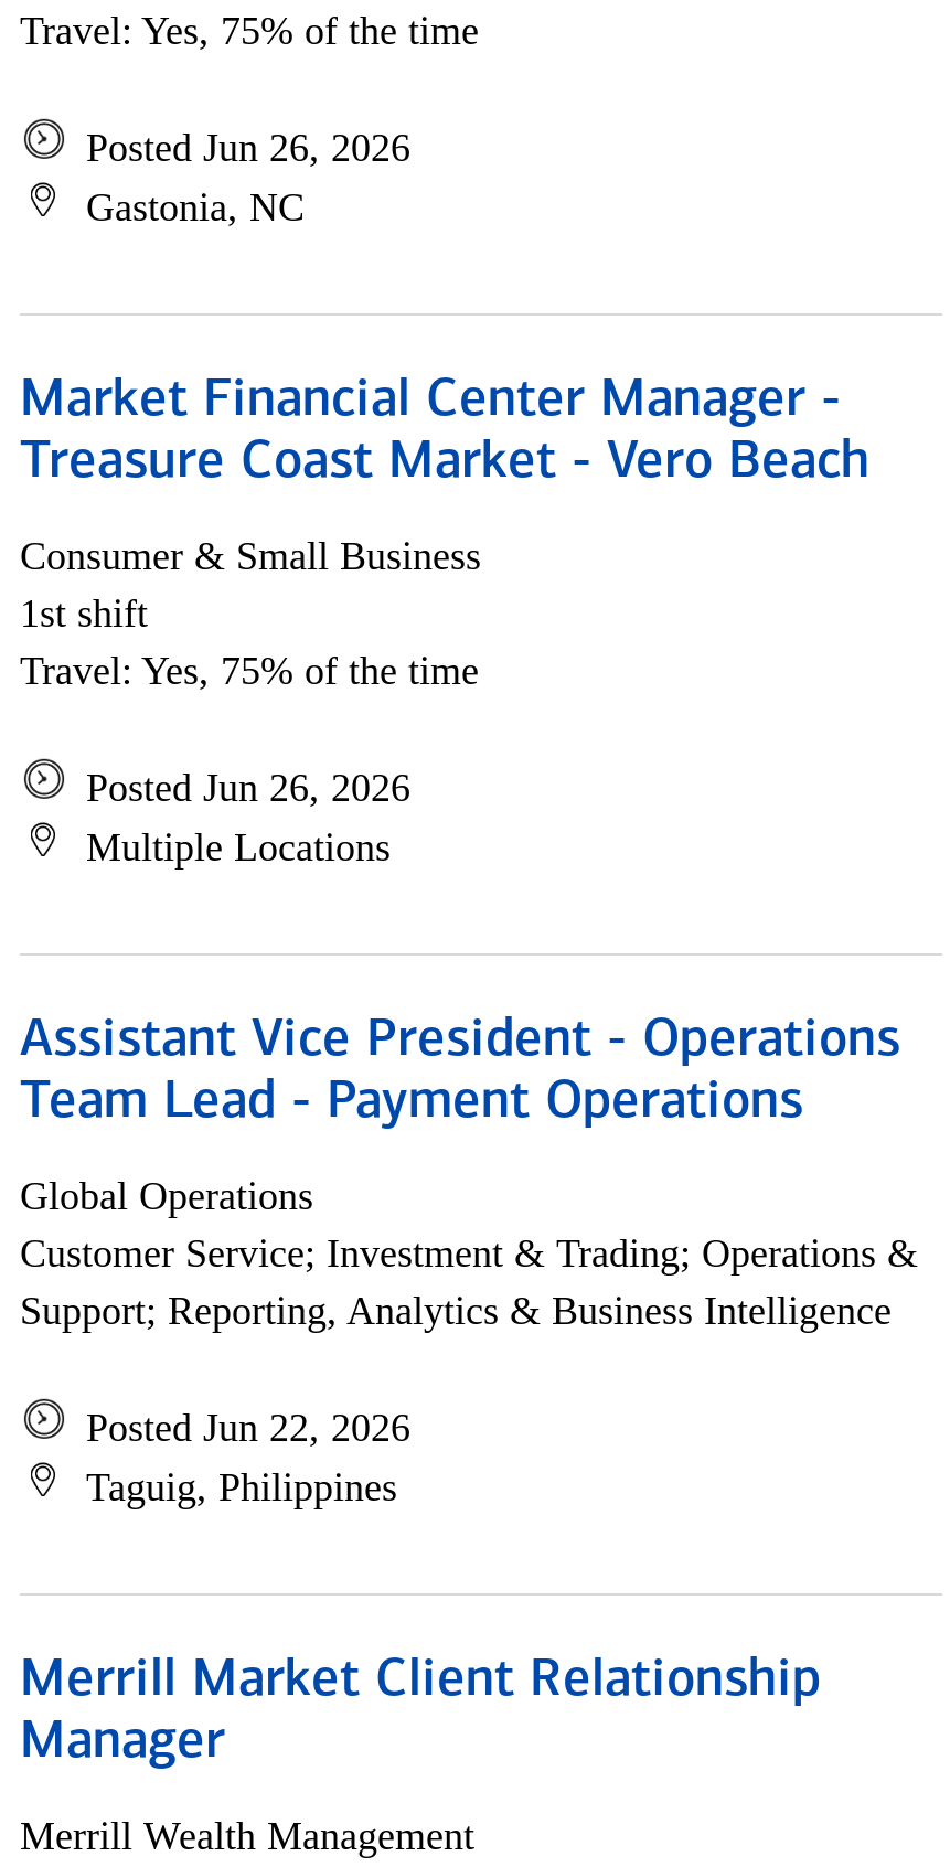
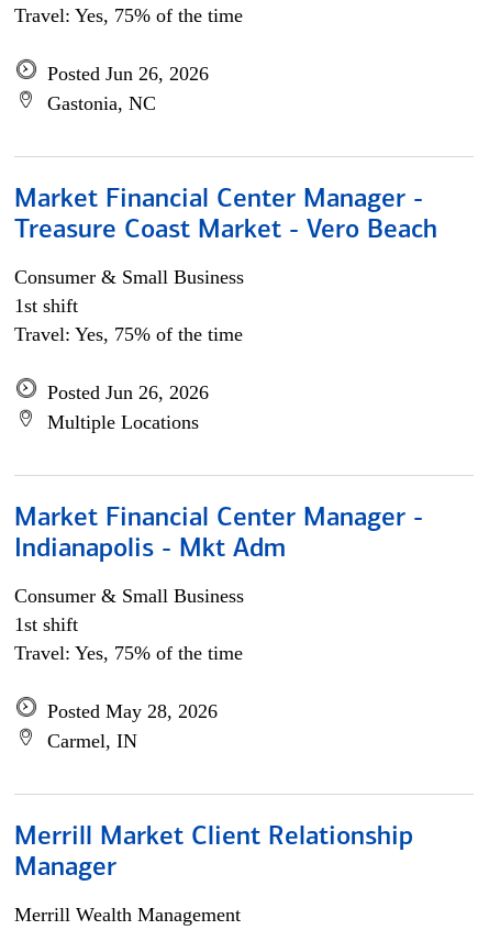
- Assistant Vice President - Operations
- Team Lead - Payment Operations
+ Market Financial Center Manager -
+ Indianapolis - Mkt Adm

- Global Operations
- Customer Service; Investment & Trading; Operations &
- Support; Reporting, Analytics & Business Intelligence
+ Consumer & Small Business
+ 1st shift
+ Travel: Yes, 75% of the time

- Posted Jun 22, 2026
- Taguig, Philippines
+ Posted May 28, 2026
+ Carmel, IN
